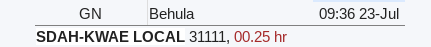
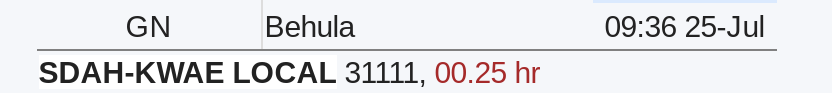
- 09:36 23-Jul
+ 09:36 25-Jul
